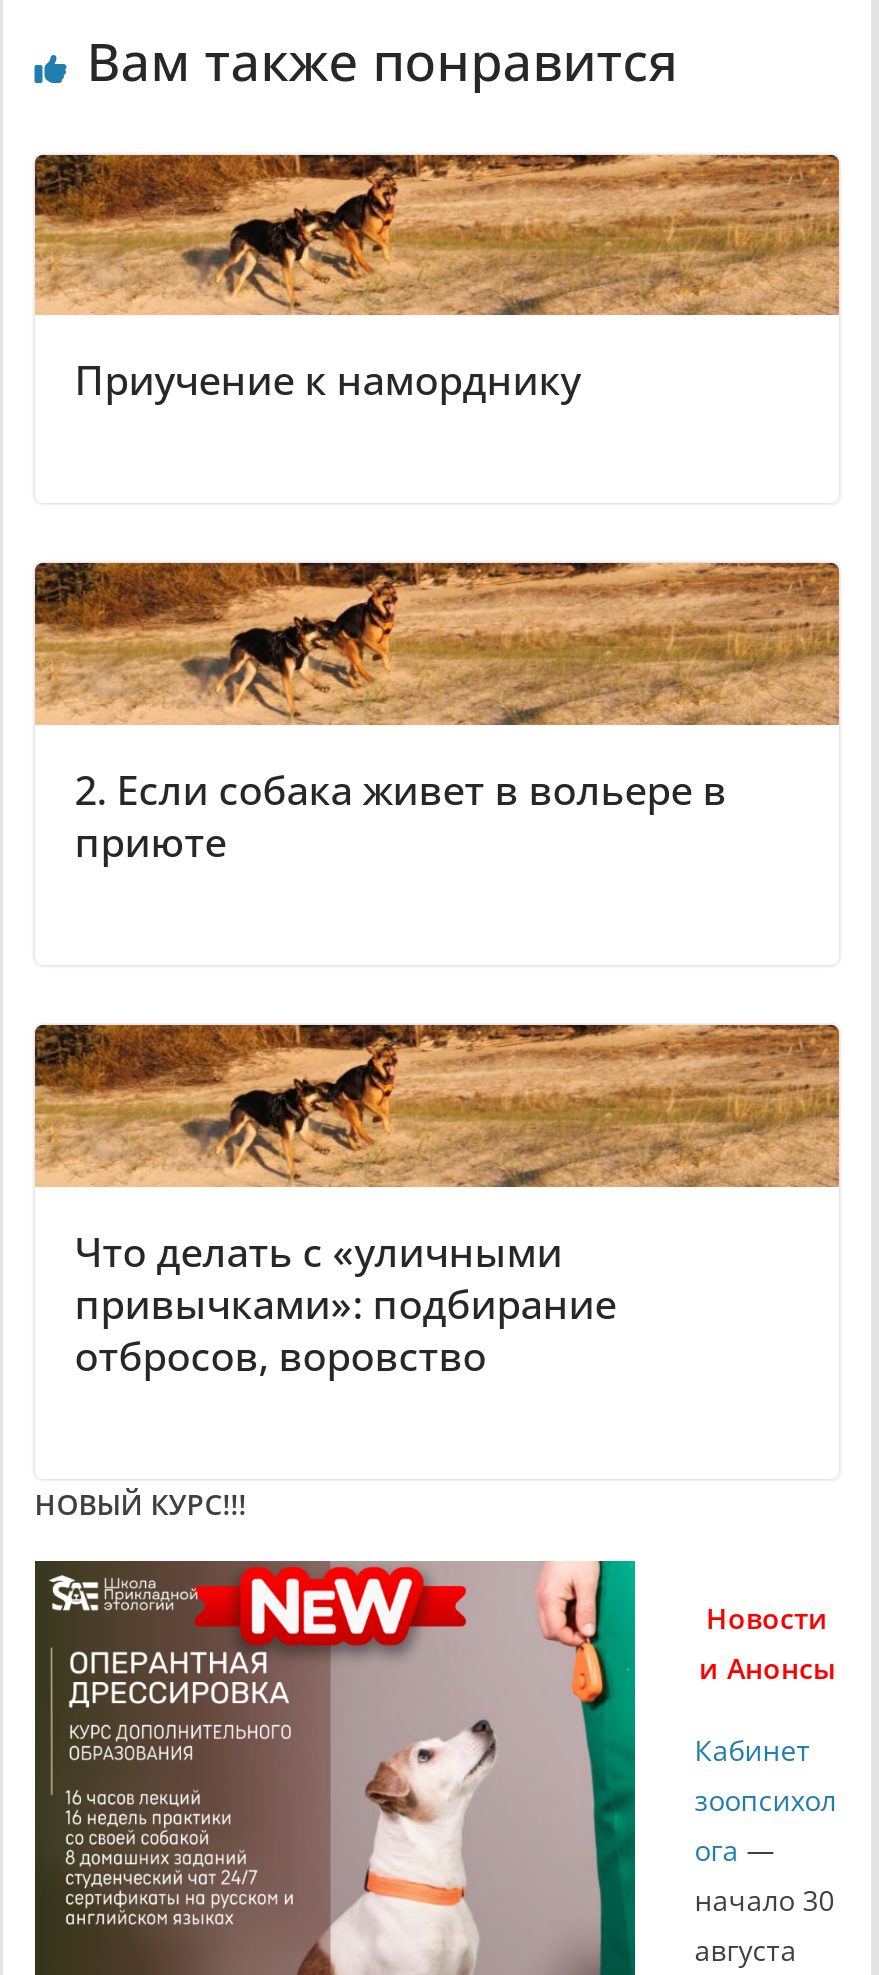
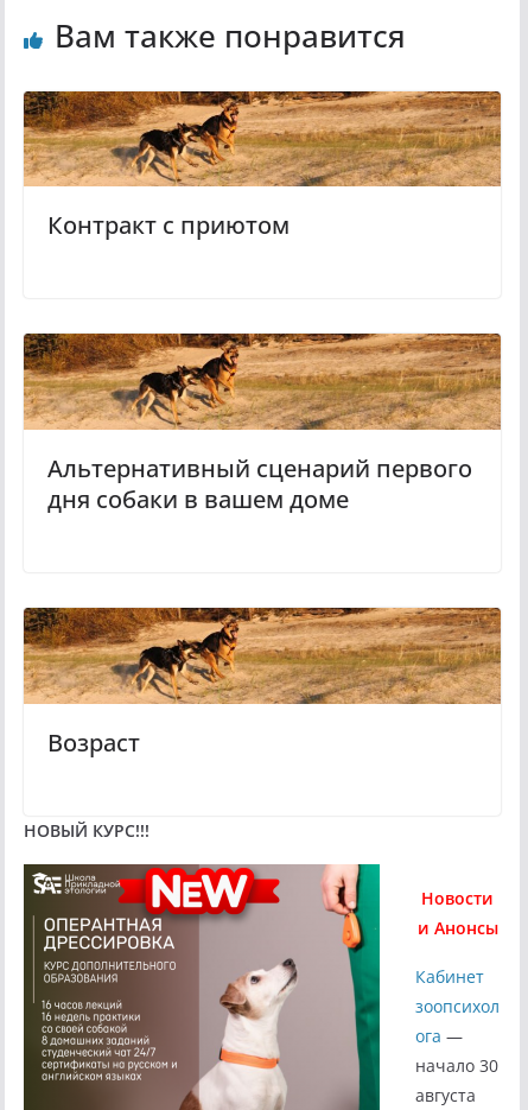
- Приучение к наморднику
+ Контракт с приютом

- 2. Если собака живет в вольере в
- приюте
+ Альтернативный сценарий первого
+ дня собаки в вашем доме

- Что делать с «уличными
- привычками»: подбирание
- отбросов, воровство
+ Возраст
